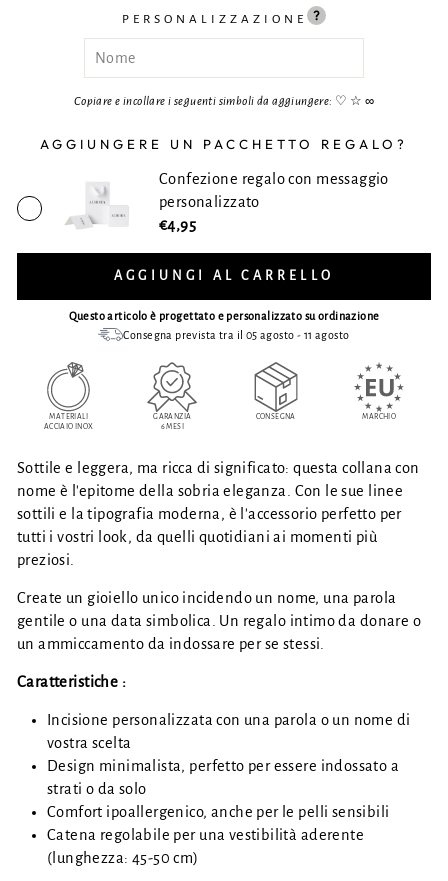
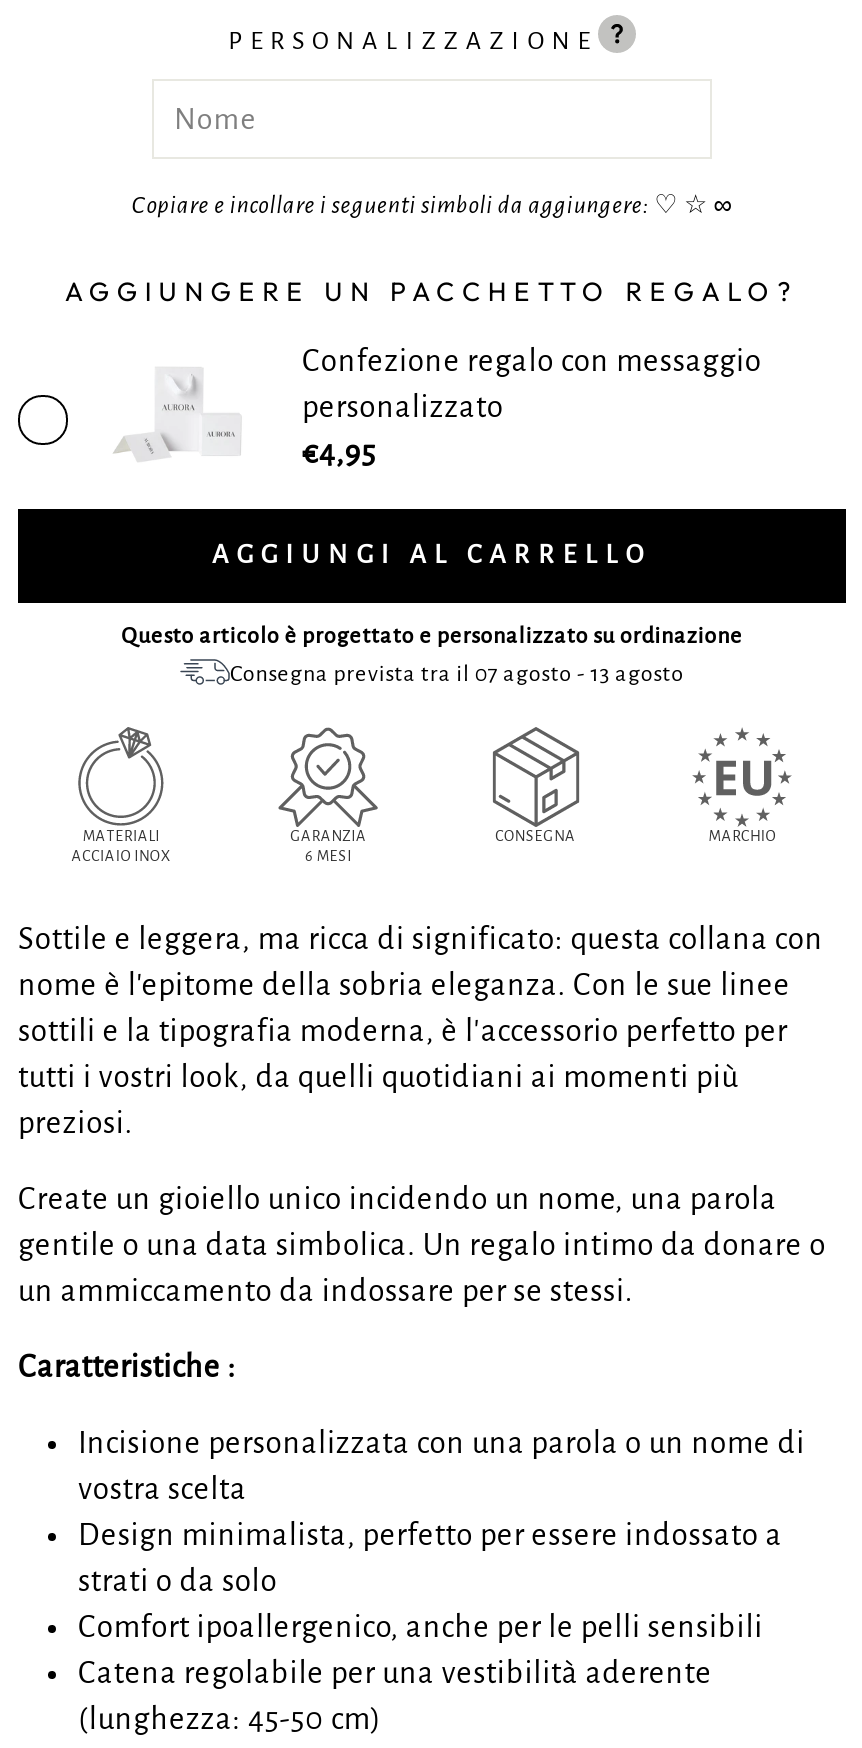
- Consegna prevista tra il 05 agosto - 11 agosto
+ Consegna prevista tra il 07 agosto - 13 agosto
